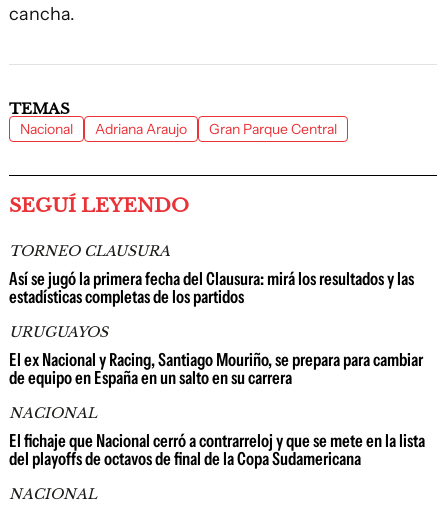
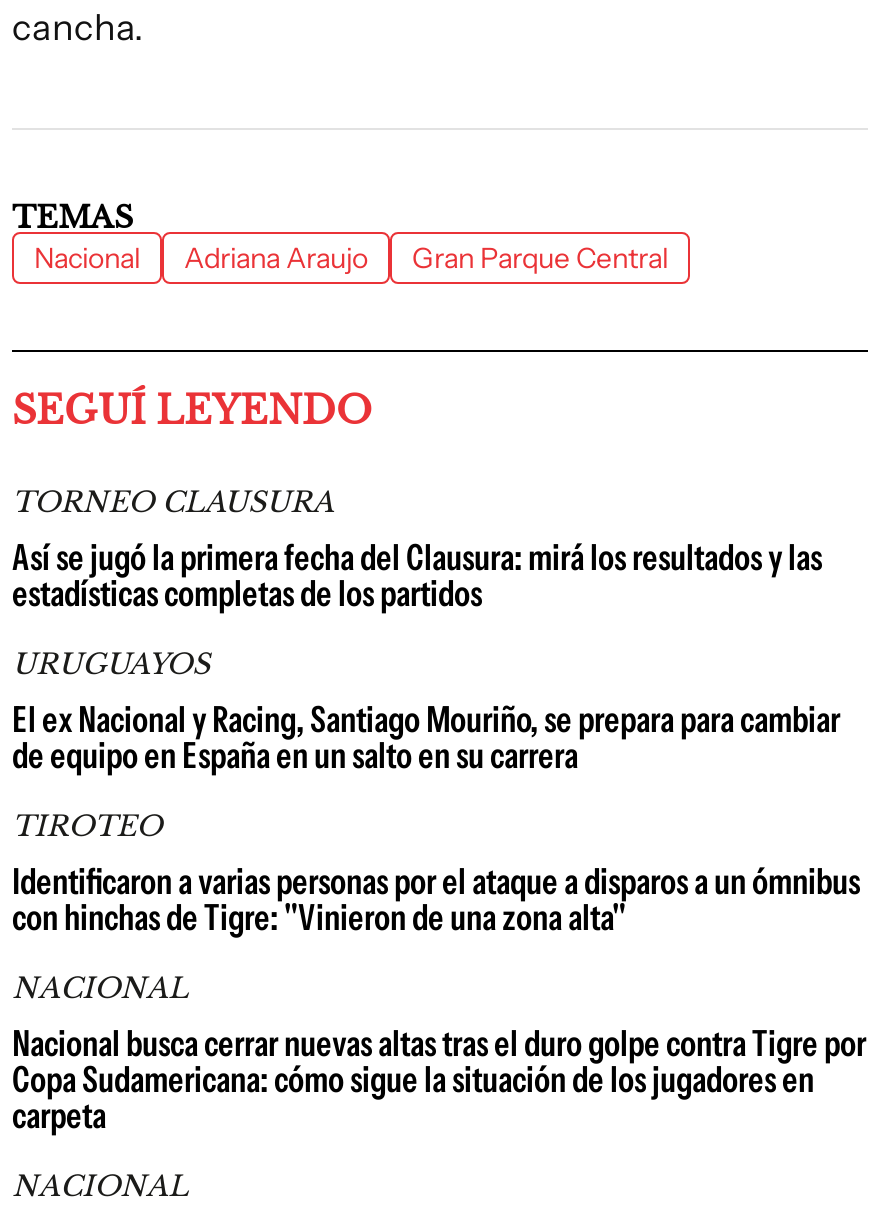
+ TIROTEO
+ Identificaron a varias personas por el ataque a disparos a un ómnibus
+ con hinchas de Tigre: "Vinieron de una zona alta"

- El fichaje que Nacional cerró a contrarreloj y que se mete en la lista
- del playoffs de octavos de final de la Copa Sudamericana
+ Nacional busca cerrar nuevas altas tras el duro golpe contra Tigre por
+ Copa Sudamericana: cómo sigue la situación de los jugadores en
+ carpeta
